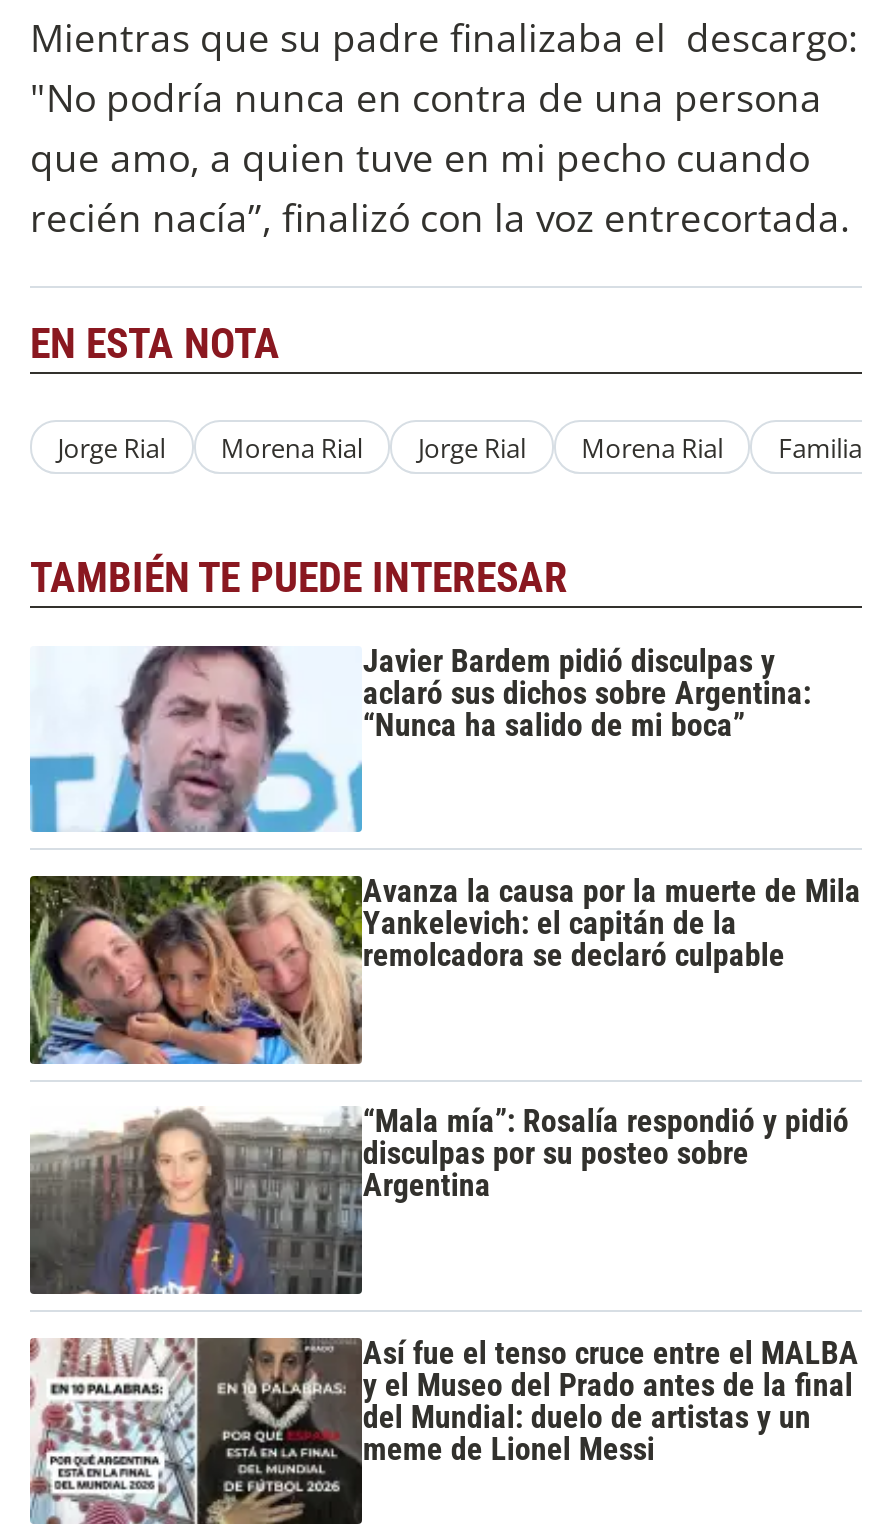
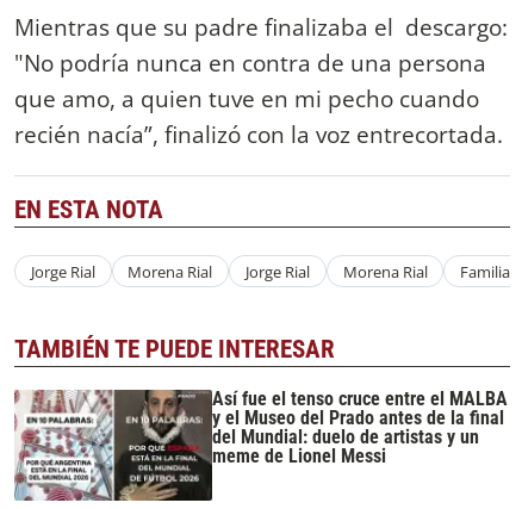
- [image]
- Javier Bardem pidió disculpas y
- aclaró sus dichos sobre Argentina:
- “Nunca ha salido de mi boca”

- [image]
- Avanza la causa por la muerte de Mila
- Yankelevich: el capitán de la
- remolcadora se declaró culpable

- [image]
- “Mala mía”: Rosalía respondió y pidió
- disculpas por su posteo sobre
- Argentina
